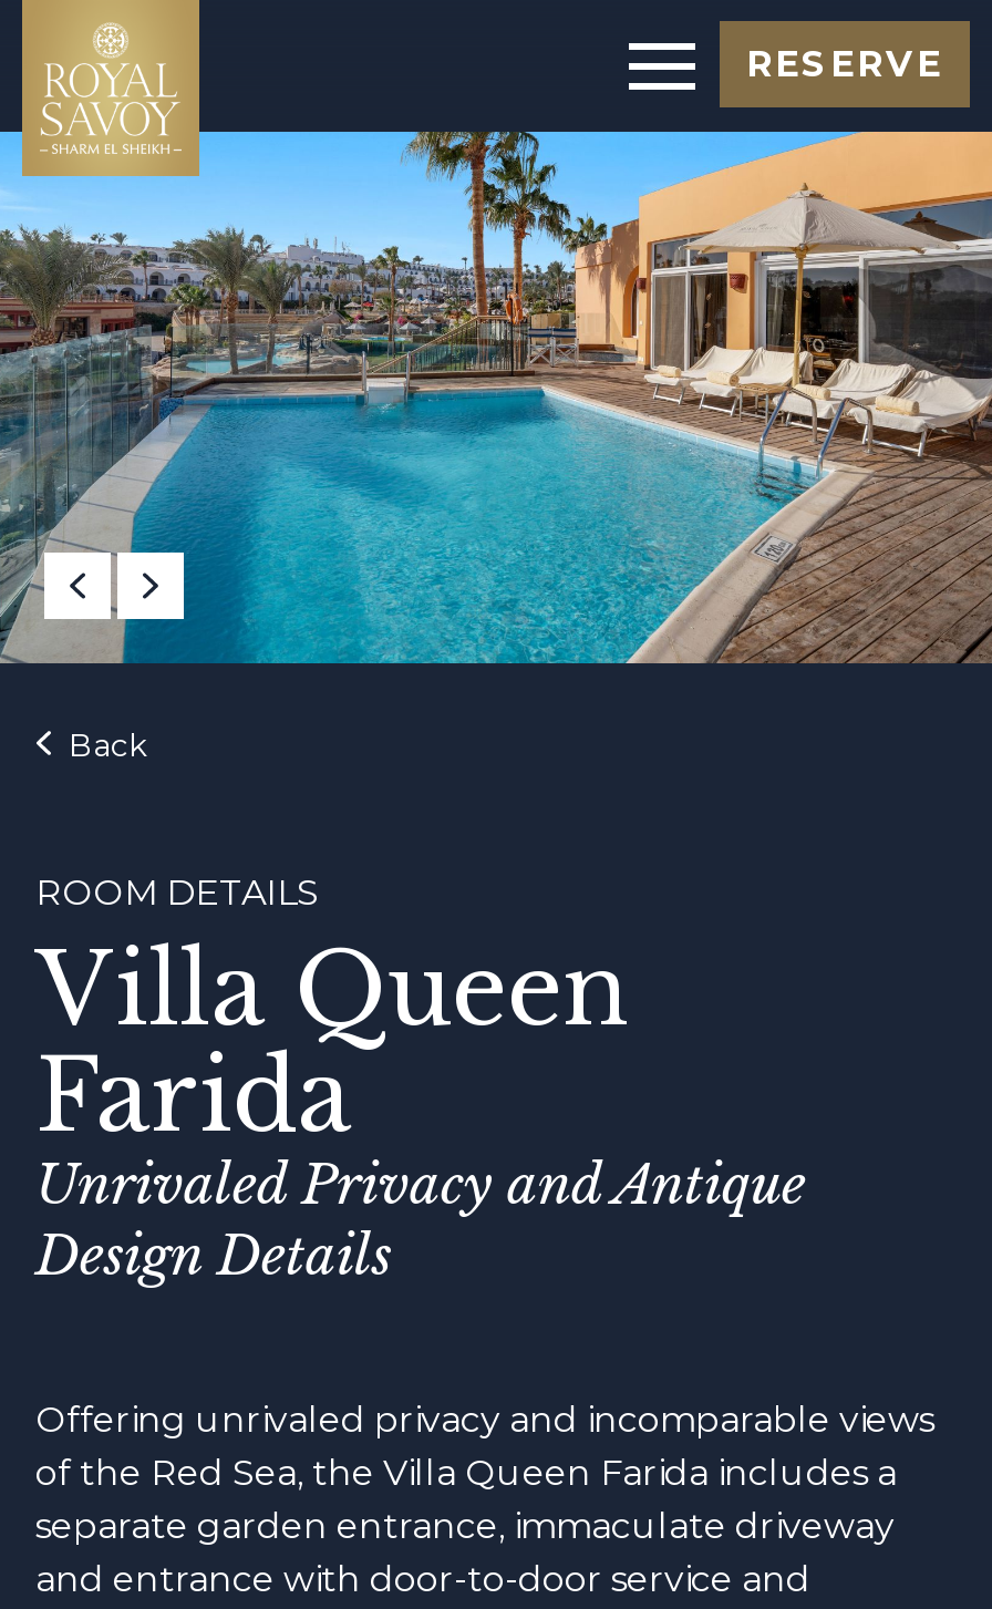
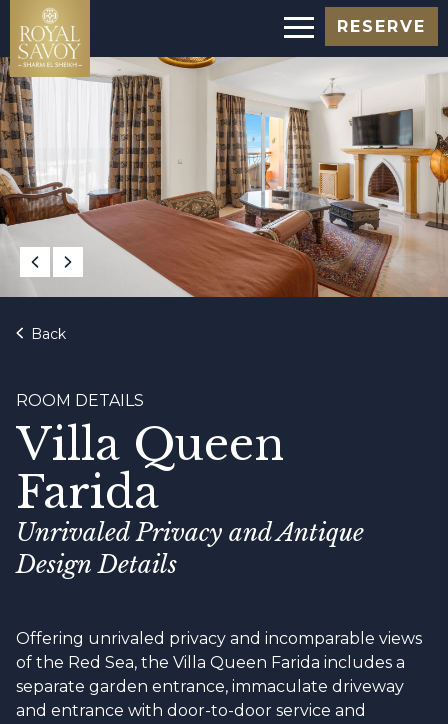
- [image]
+ [image]
